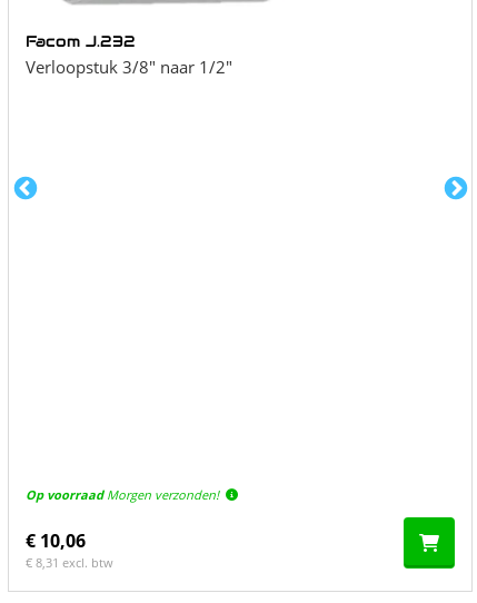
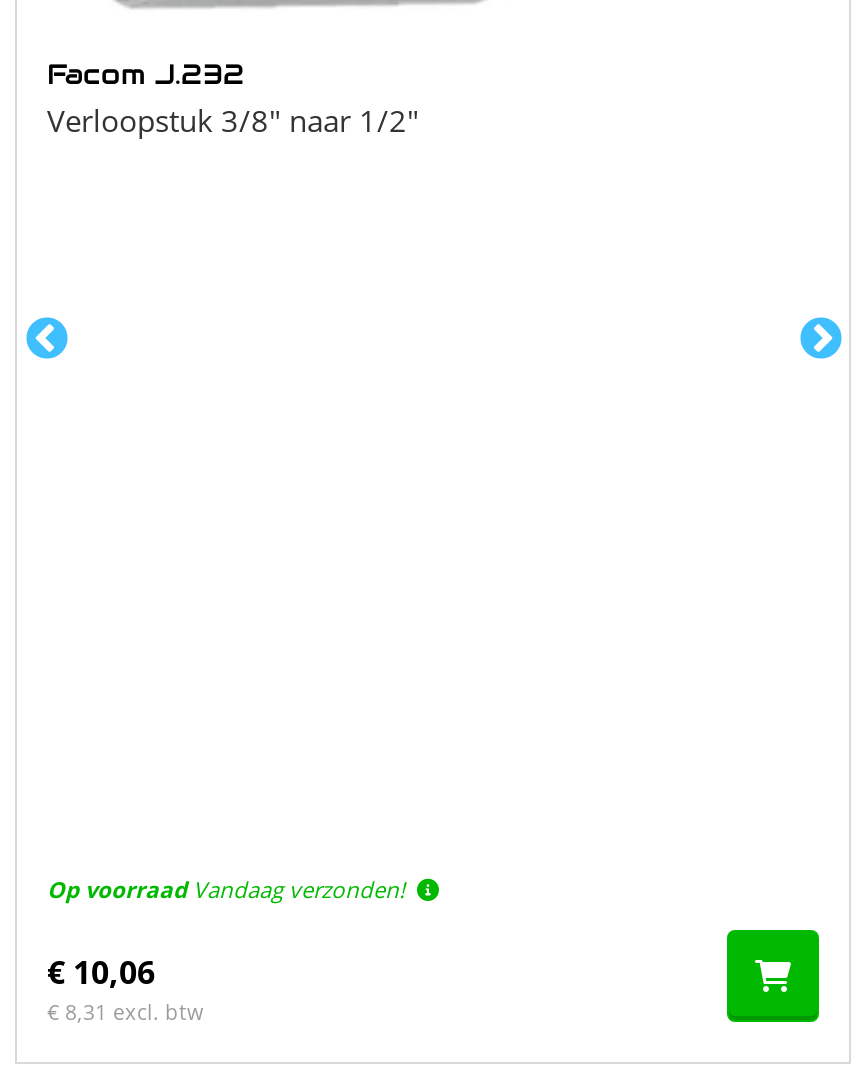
- Op voorraad Morgen verzonden!
+ Op voorraad Vandaag verzonden!
